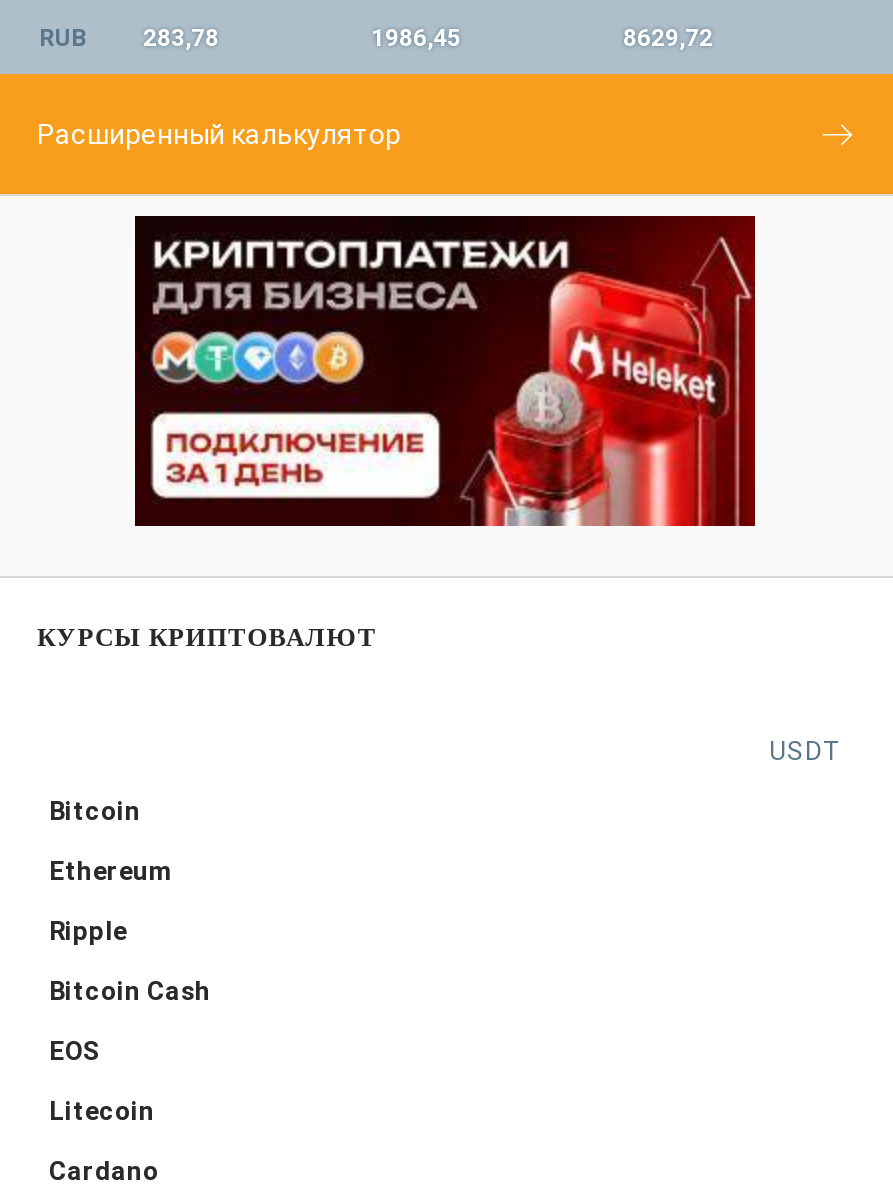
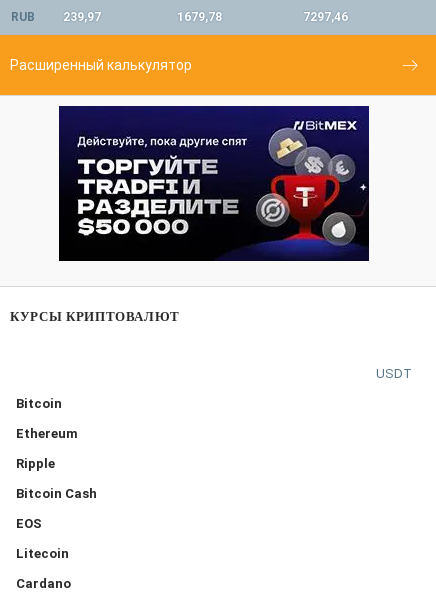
- RUB 283,78
+ RUB 239,97

- 1986,45
+ 1679,78

- 8629,72
+ 7297,46

- [image]
+ [image]
